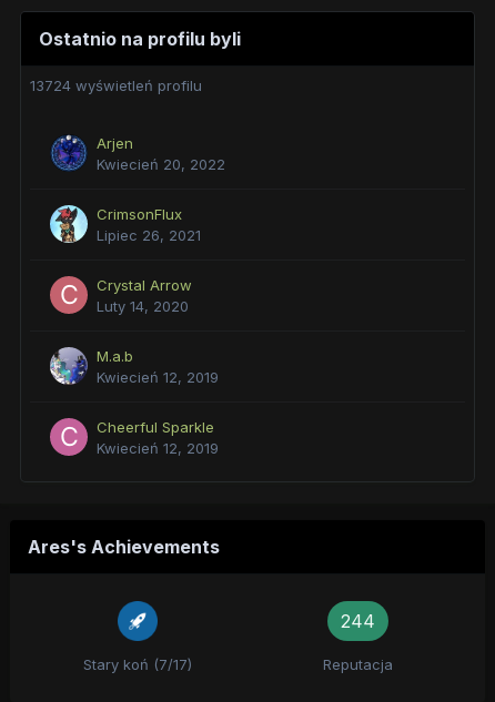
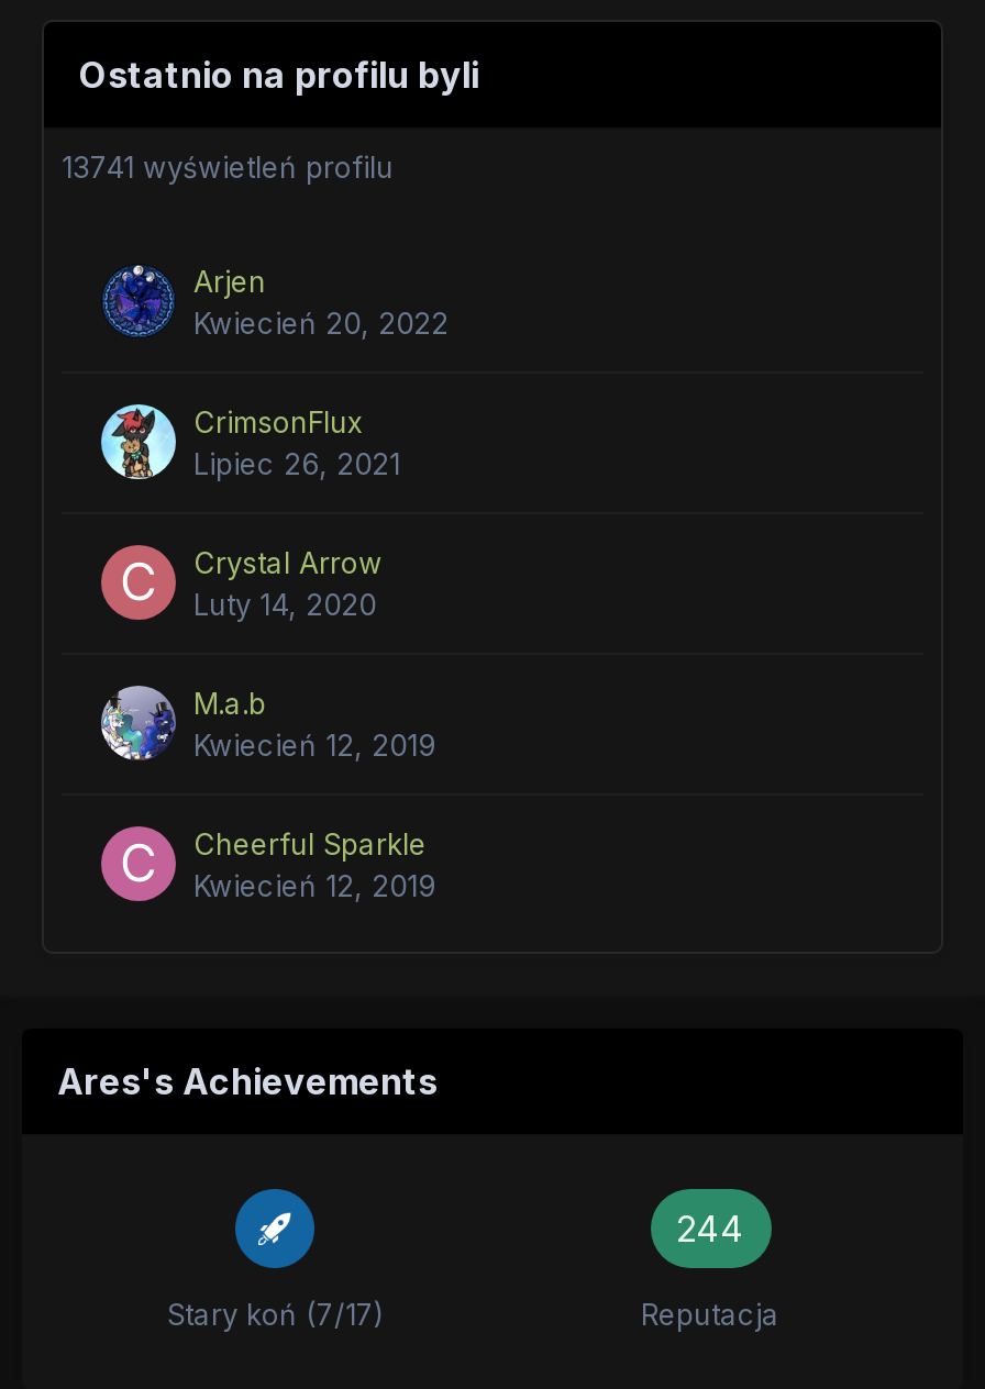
- 13724 wyświetleń profilu
+ 13741 wyświetleń profilu
